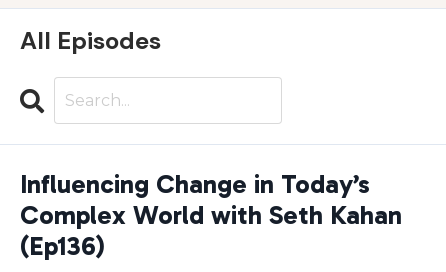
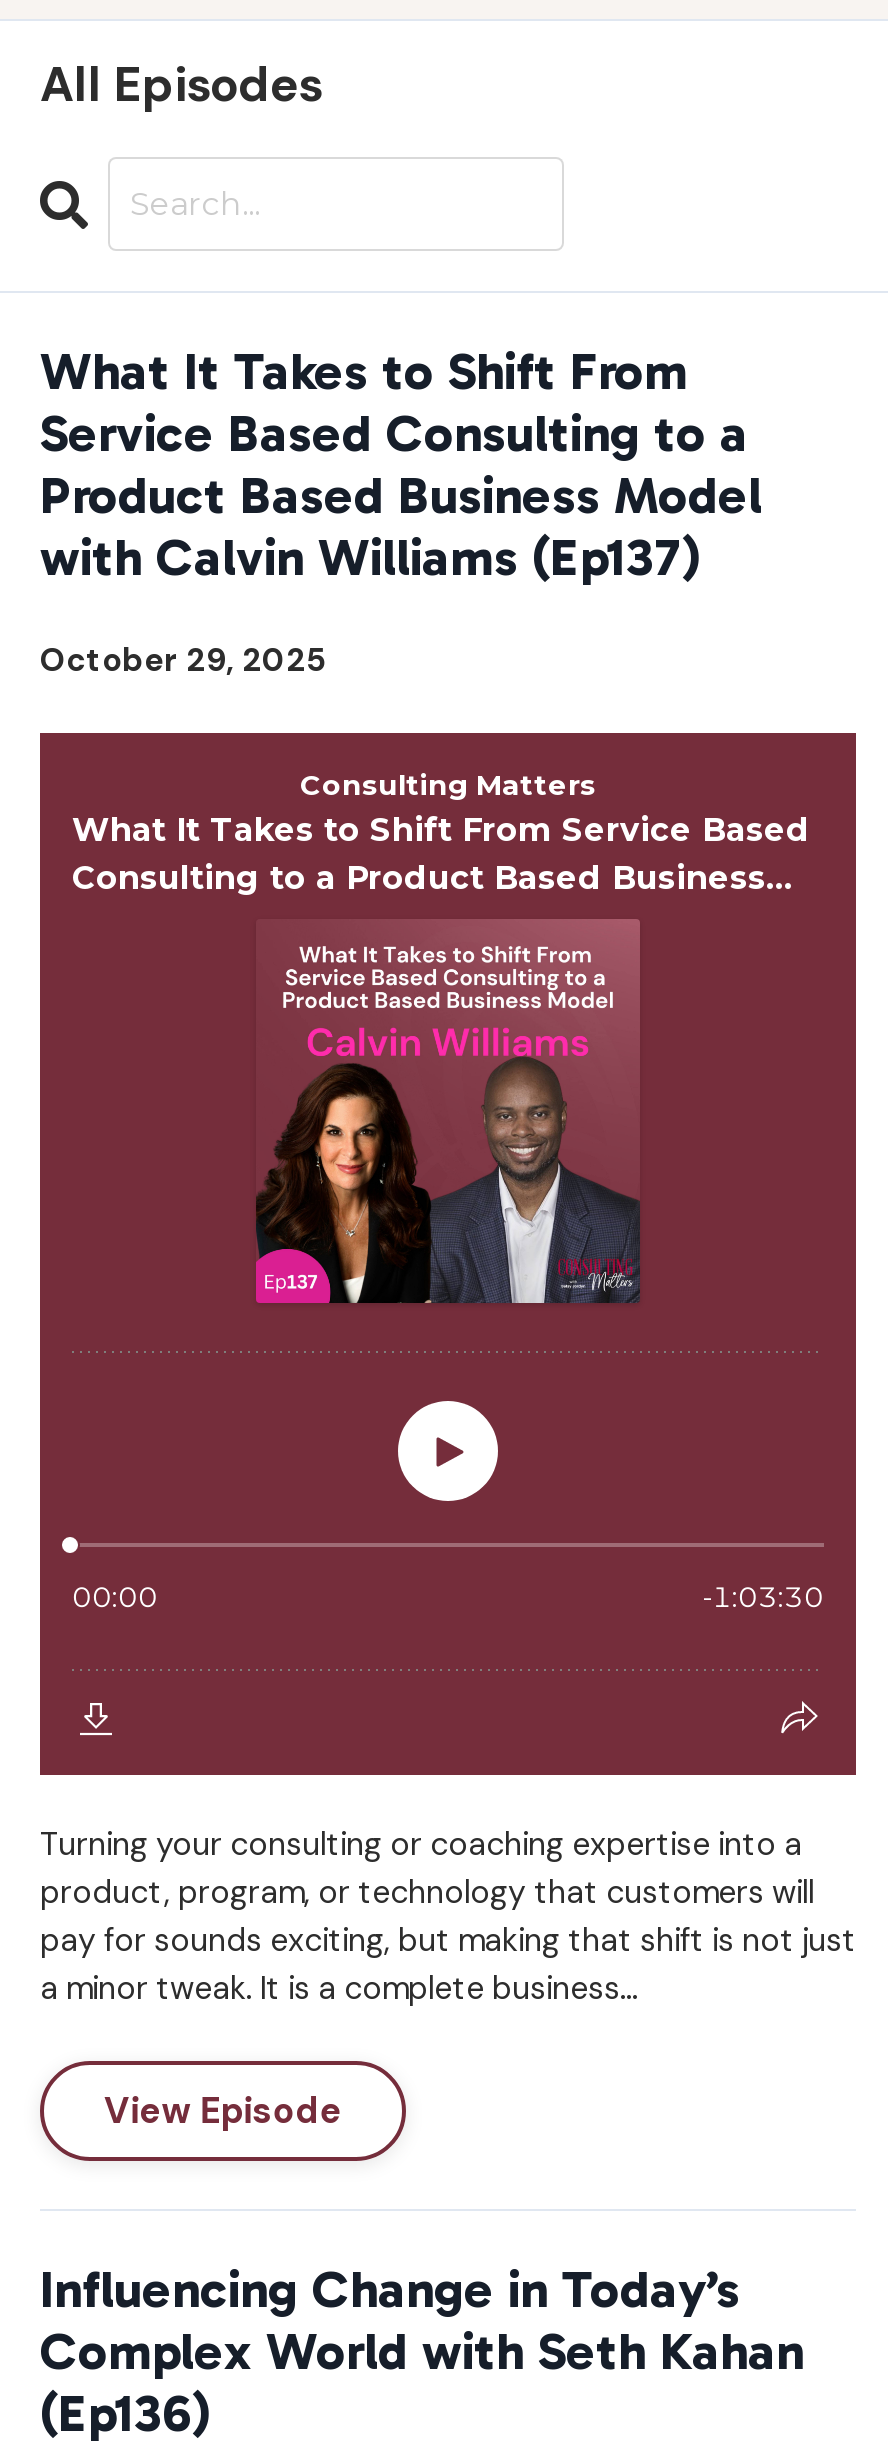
+ [image]
+ Turning your consulting or coaching expertise into a
+ product, program, or technology that customers will
+ pay for sounds exciting, but making that shift is not just
+ a minor tweak. It is a complete business...
+ View Episode

+ What It Takes to Shift From
+ Service Based Consulting to a
+ Product Based Business Model
+ with Calvin Williams (Ep137)
+ October 29, 2025
